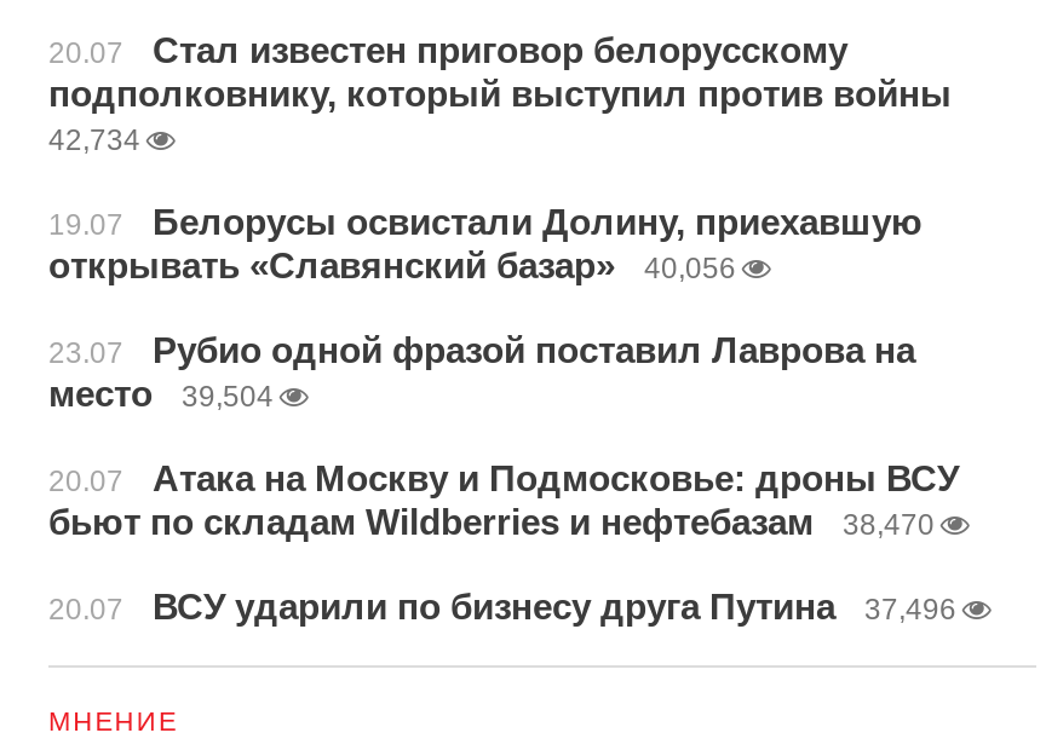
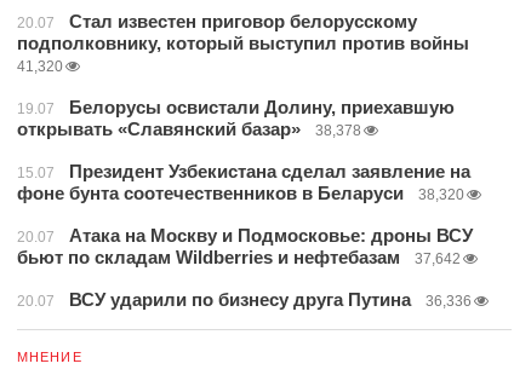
- 42,734
+ 41,320

- открывать «Славянский базар» 40,056
+ открывать «Славянский базар» 38,378

- 23.07
- Рубио одной фразой поставил Лаврова на
- место
- 39,504
+ 15.07
+ Президент Узбекистана сделал заявление на
+ фоне бунта соотечественников в Беларуси
+ 38,320

- бьют по складам Wildberries и нефтебазам 38,470
+ бьют по складам Wildberries и нефтебазам 37,642

- 20.07 ВСУ ударили по бизнесу друга Путина 37,496
+ 20.07 ВСУ ударили по бизнесу друга Путина 36,336
